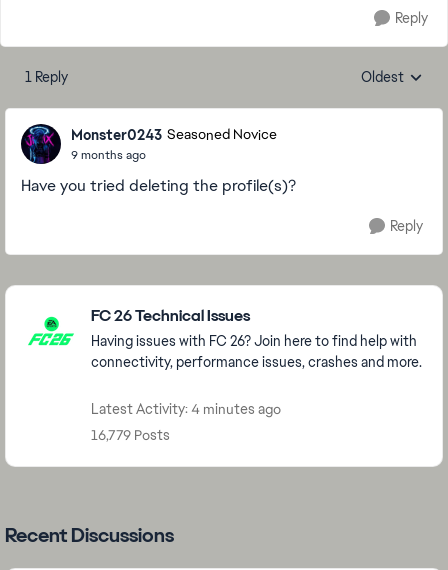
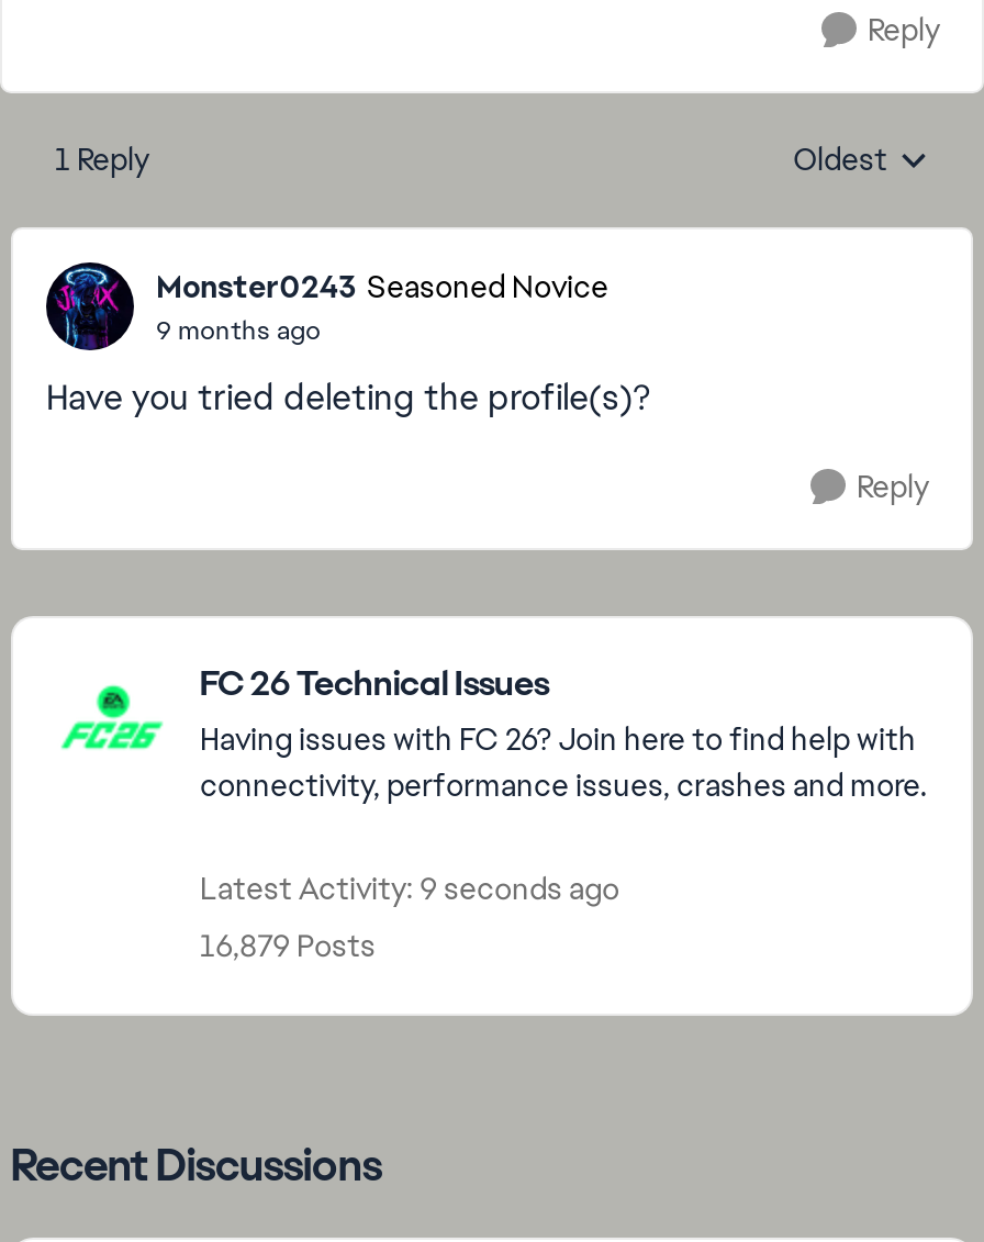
- Latest Activity: 4 minutes ago
+ Latest Activity: 9 seconds ago

- 16,779 Posts
+ 16,879 Posts
